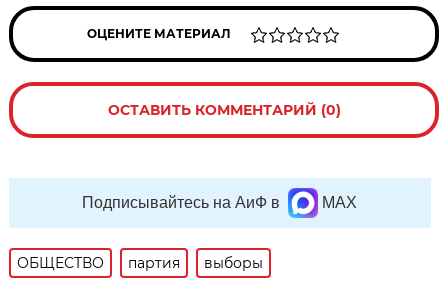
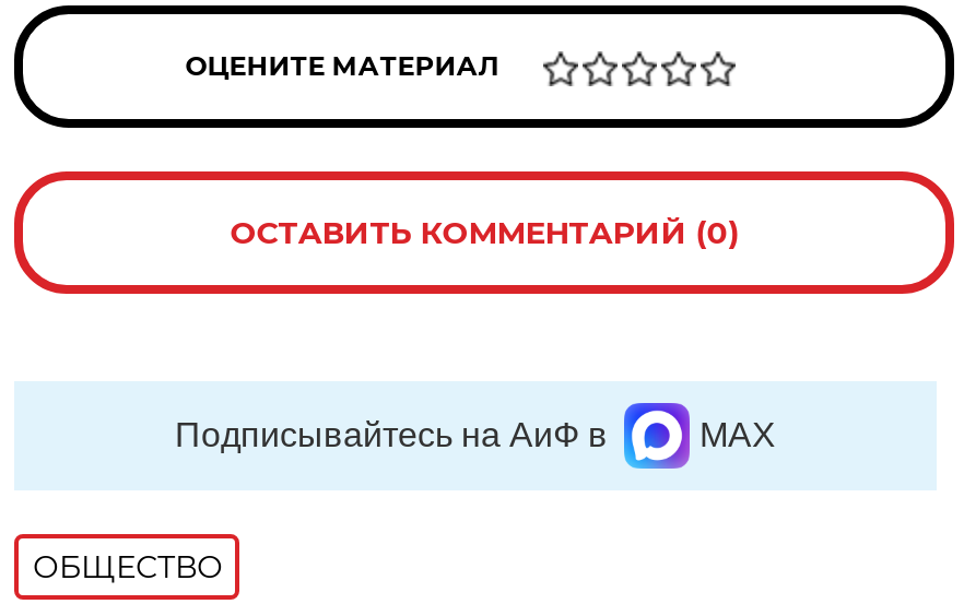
- партия
- выборы
